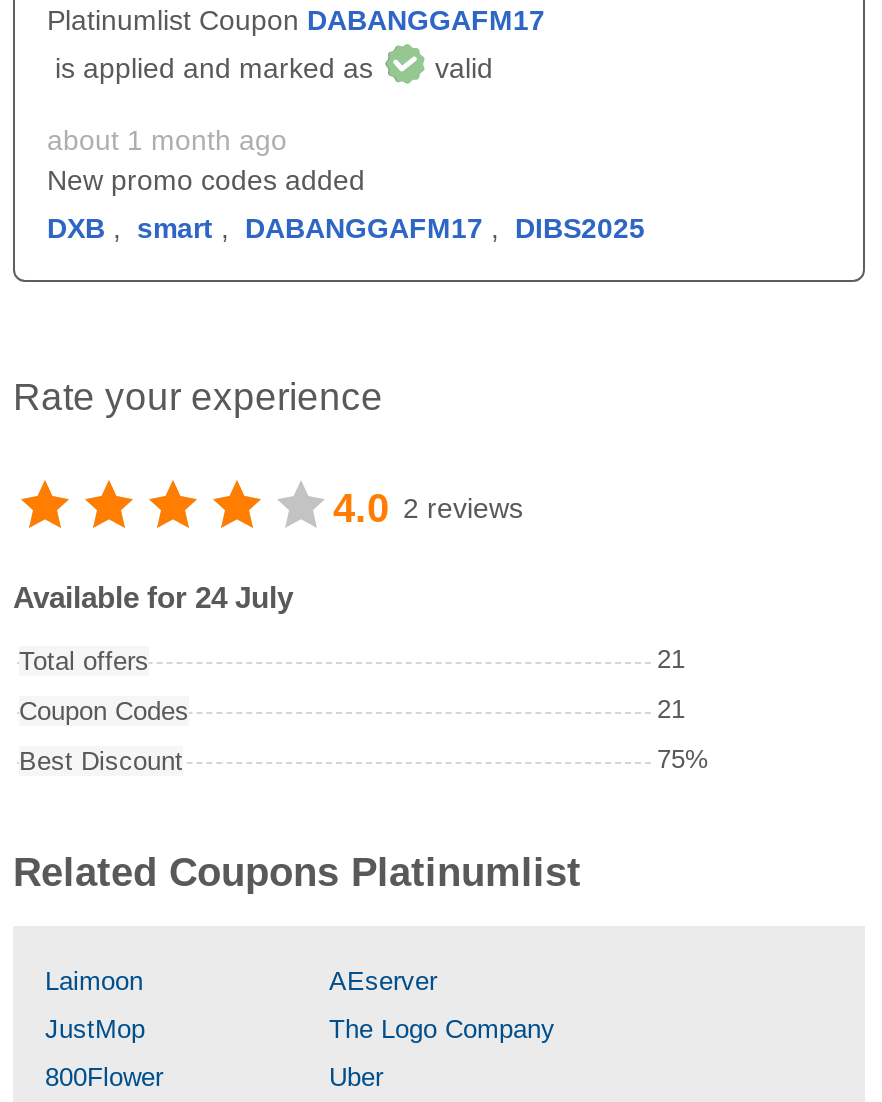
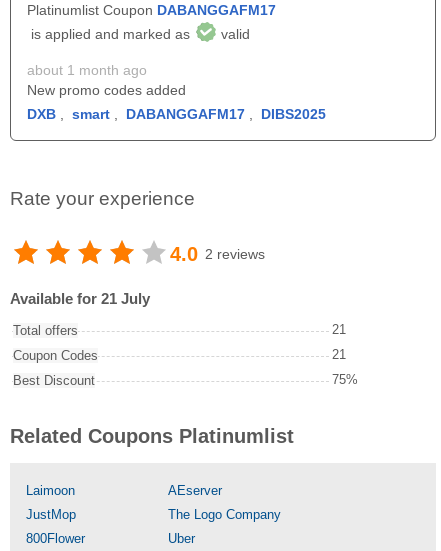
- Available for 24 July
+ Available for 21 July
